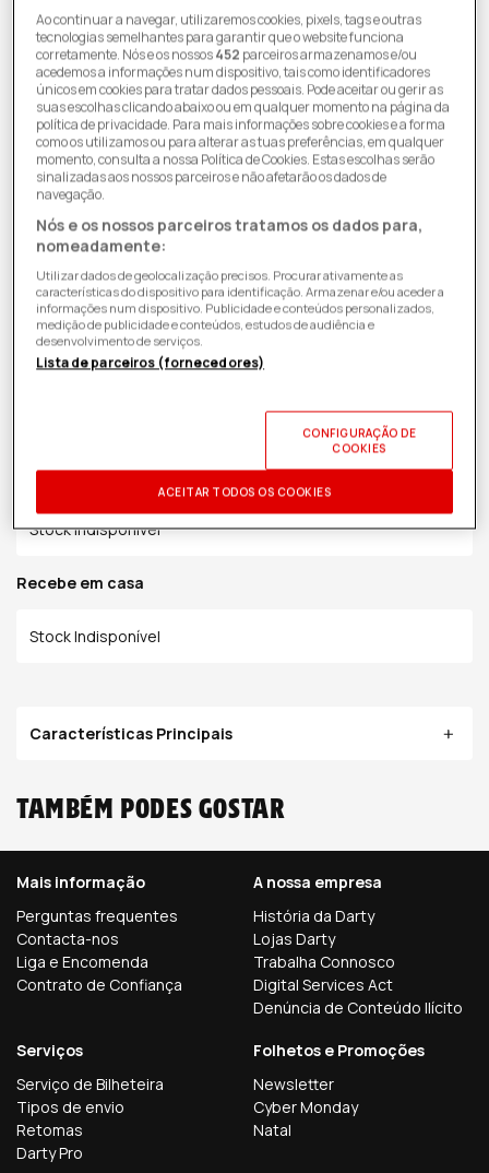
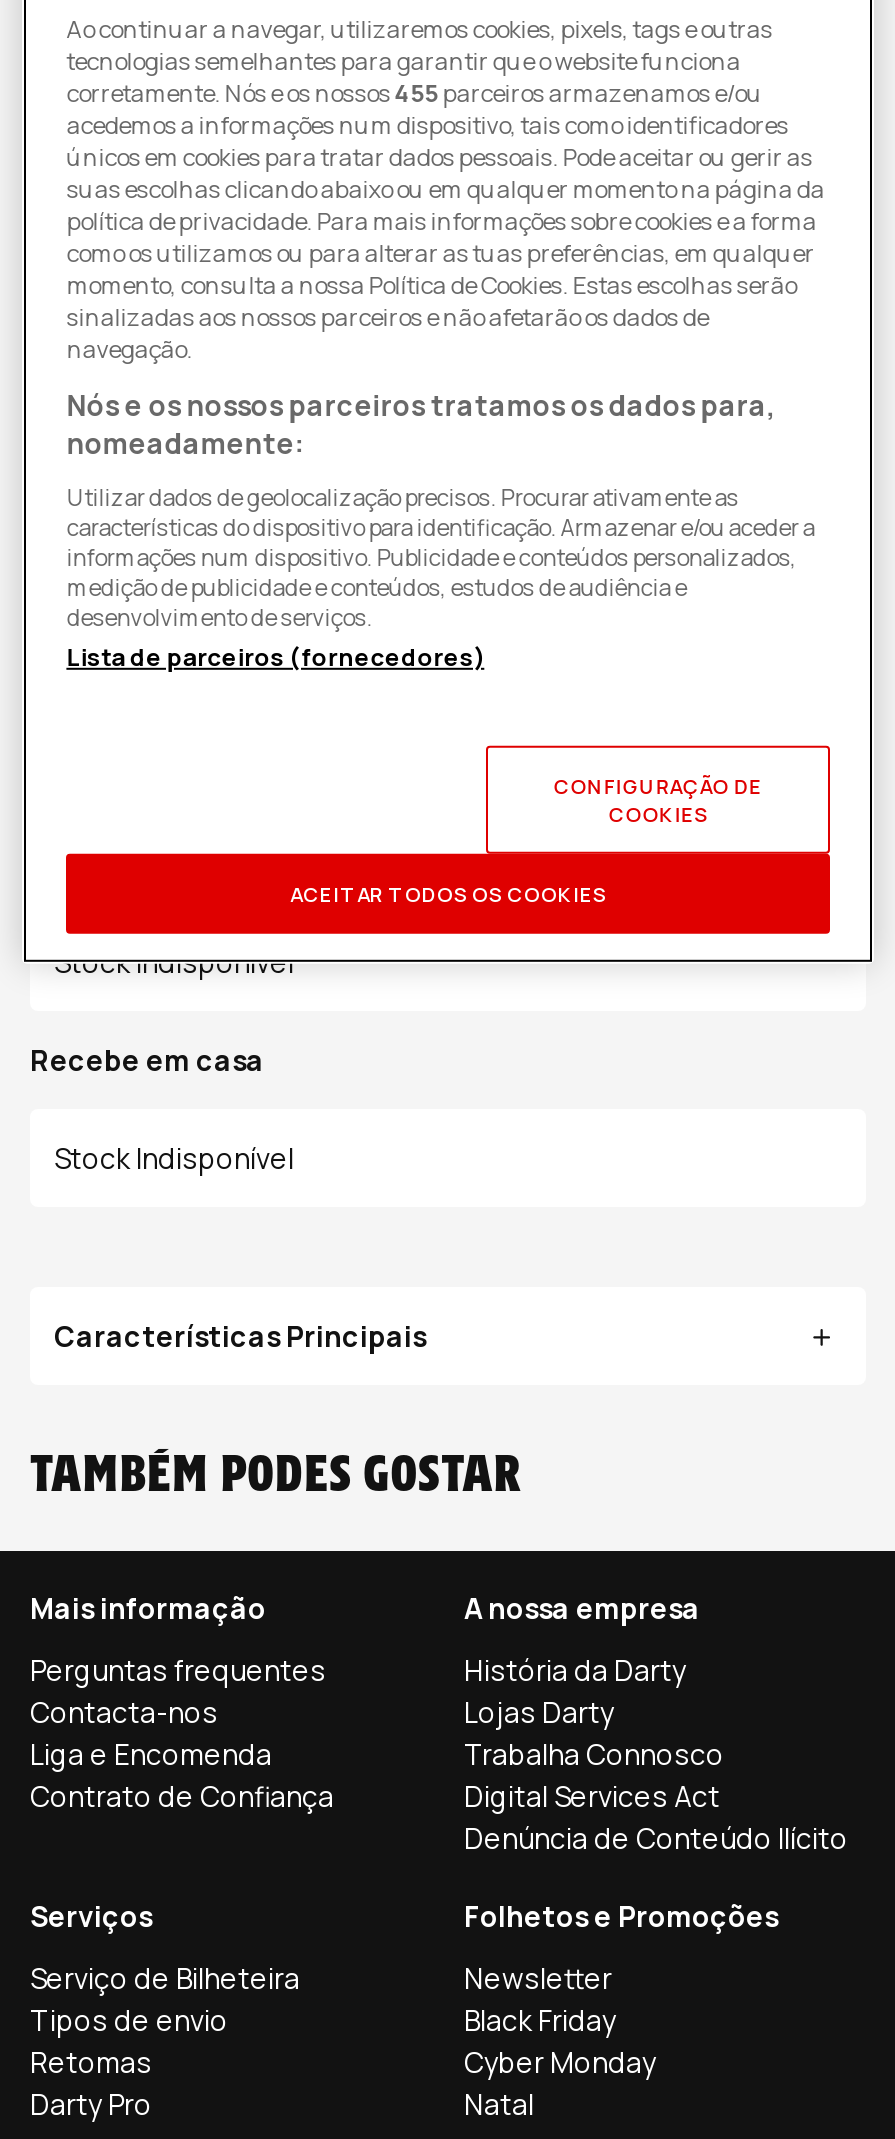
- corretamente. Nós e os nossos452 parceiros armazenamos e/ou
+ corretamente. Nós e os nossos455 parceiros armazenamos e/ou

moved down: Cyber Monday | Natal

+ Black Friday
